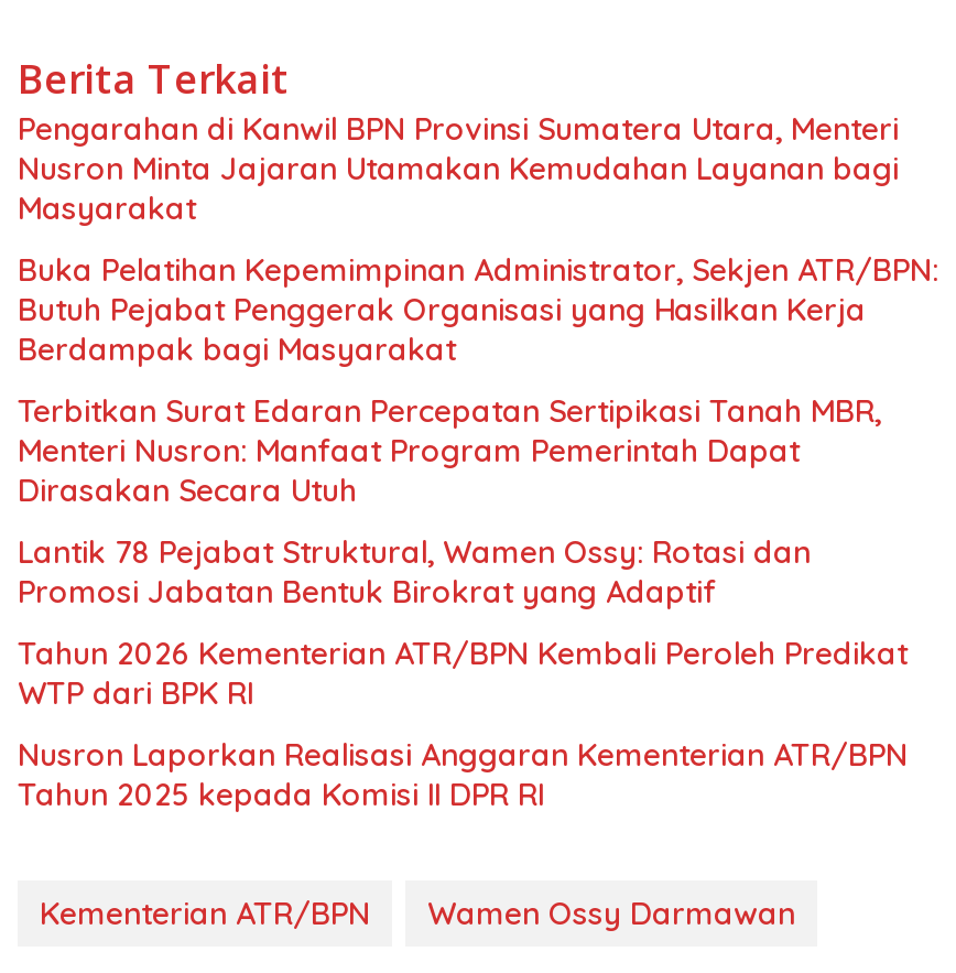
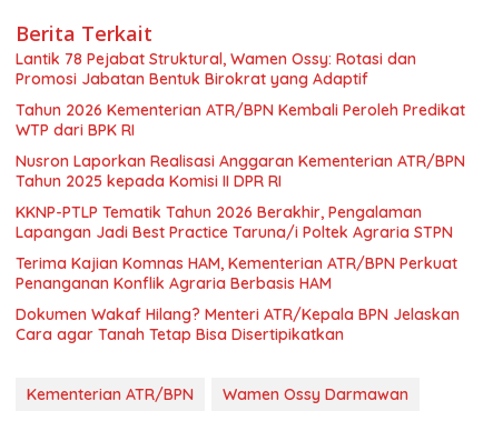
- Pengarahan di Kanwil BPN Provinsi Sumatera Utara, Menteri
- Nusron Minta Jajaran Utamakan Kemudahan Layanan bagi
- Masyarakat
- Buka Pelatihan Kepemimpinan Administrator, Sekjen ATR/BPN:
- Butuh Pejabat Penggerak Organisasi yang Hasilkan Kerja
- Berdampak bagi Masyarakat
- Terbitkan Surat Edaran Percepatan Sertipikasi Tanah MBR,
- Menteri Nusron: Manfaat Program Pemerintah Dapat
- Dirasakan Secara Utuh

moved up: Lantik 78 Pejabat Struktural, Wamen Ossy: Rotasi dan | Promosi Jabatan Bentuk Birokrat yang Adaptif | Tahun 2026 Kementerian ATR/BPN Kembali Peroleh Predikat | WTP dari BPK RI | Nusron Laporkan Realisasi Anggaran Kementerian ATR/BPN | Tahun 2025 kepada Komisi II DPR RI

+ KKNP-PTLP Tematik Tahun 2026 Berakhir, Pengalaman
+ Lapangan Jadi Best Practice Taruna/i Poltek Agraria STPN
+ Terima Kajian Komnas HAM, Kementerian ATR/BPN Perkuat
+ Penanganan Konflik Agraria Berbasis HAM
+ Dokumen Wakaf Hilang? Menteri ATR/Kepala BPN Jelaskan
+ Cara agar Tanah Tetap Bisa Disertipikatkan
